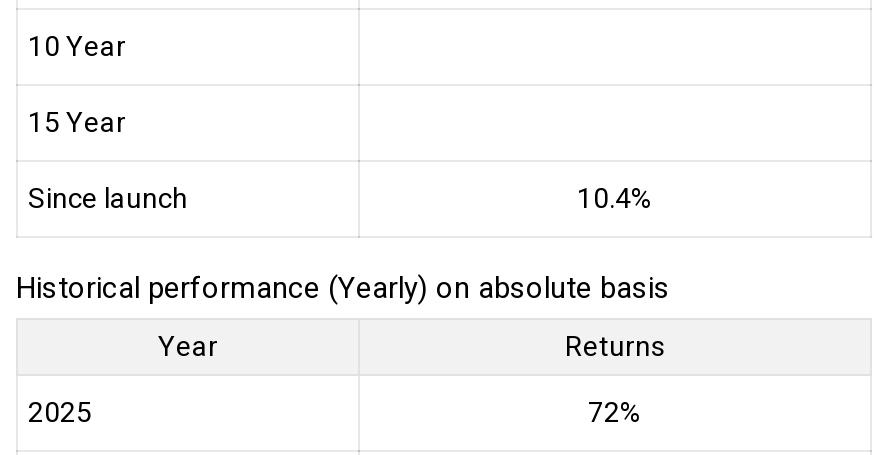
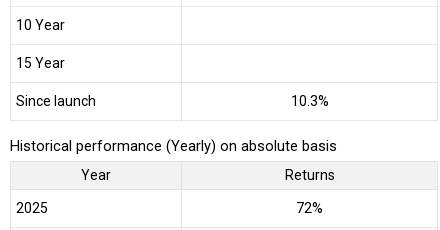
- 10.4%
+ 10.3%
